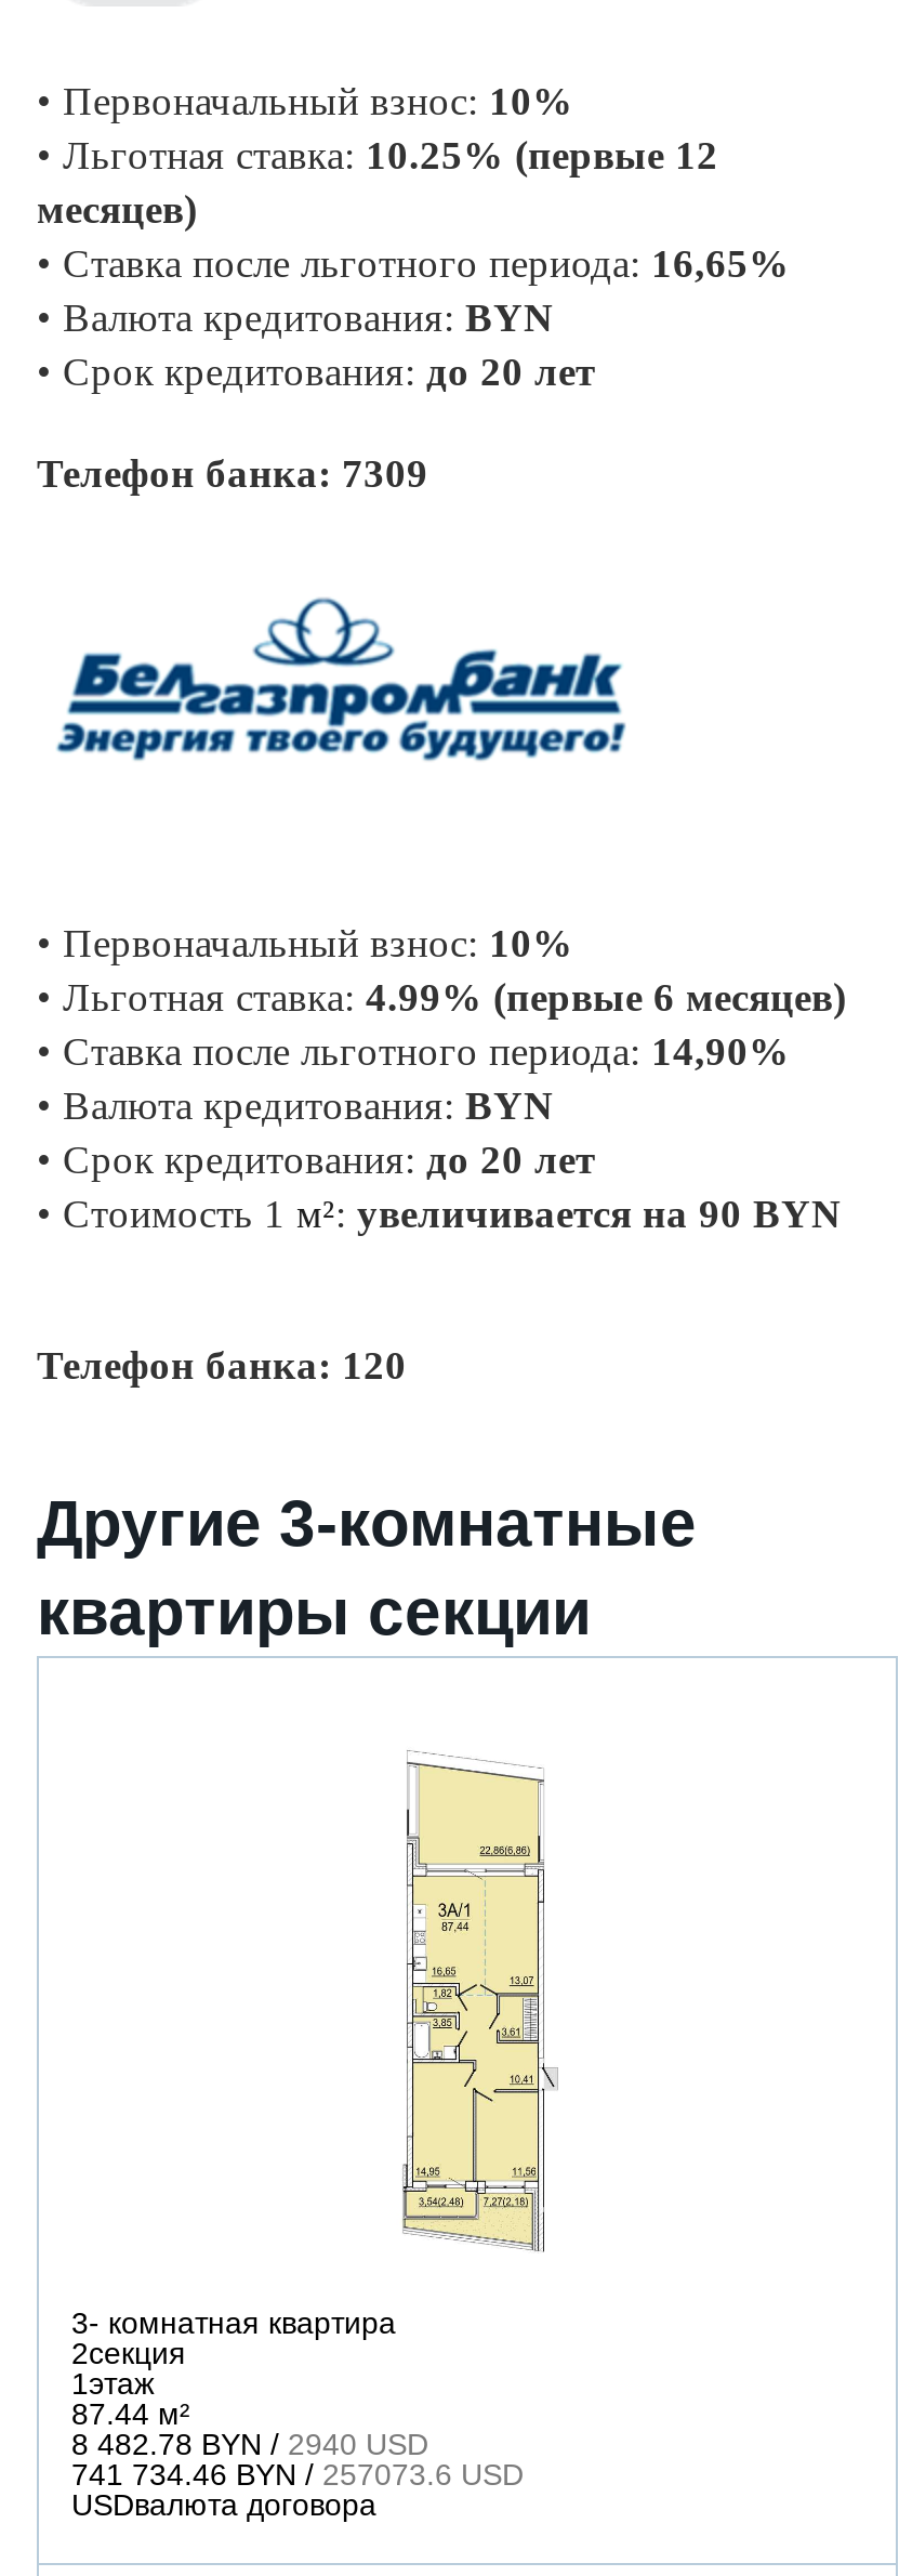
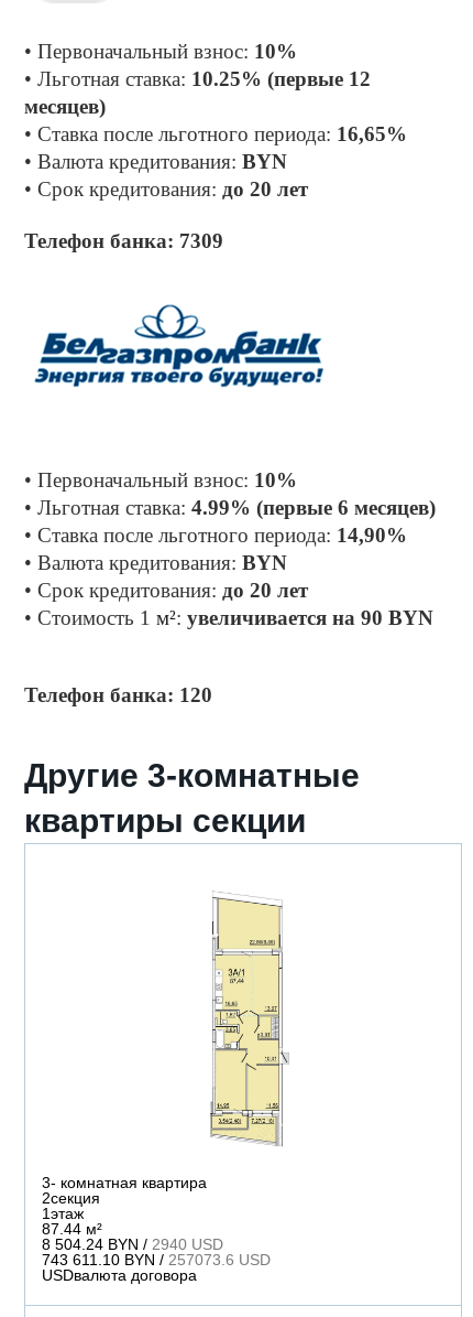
- 8 482.78 BYN / 2940 USD
+ 8 504.24 BYN / 2940 USD

- 741 734.46 BYN / 257073.6 USD
+ 743 611.10 BYN / 257073.6 USD
